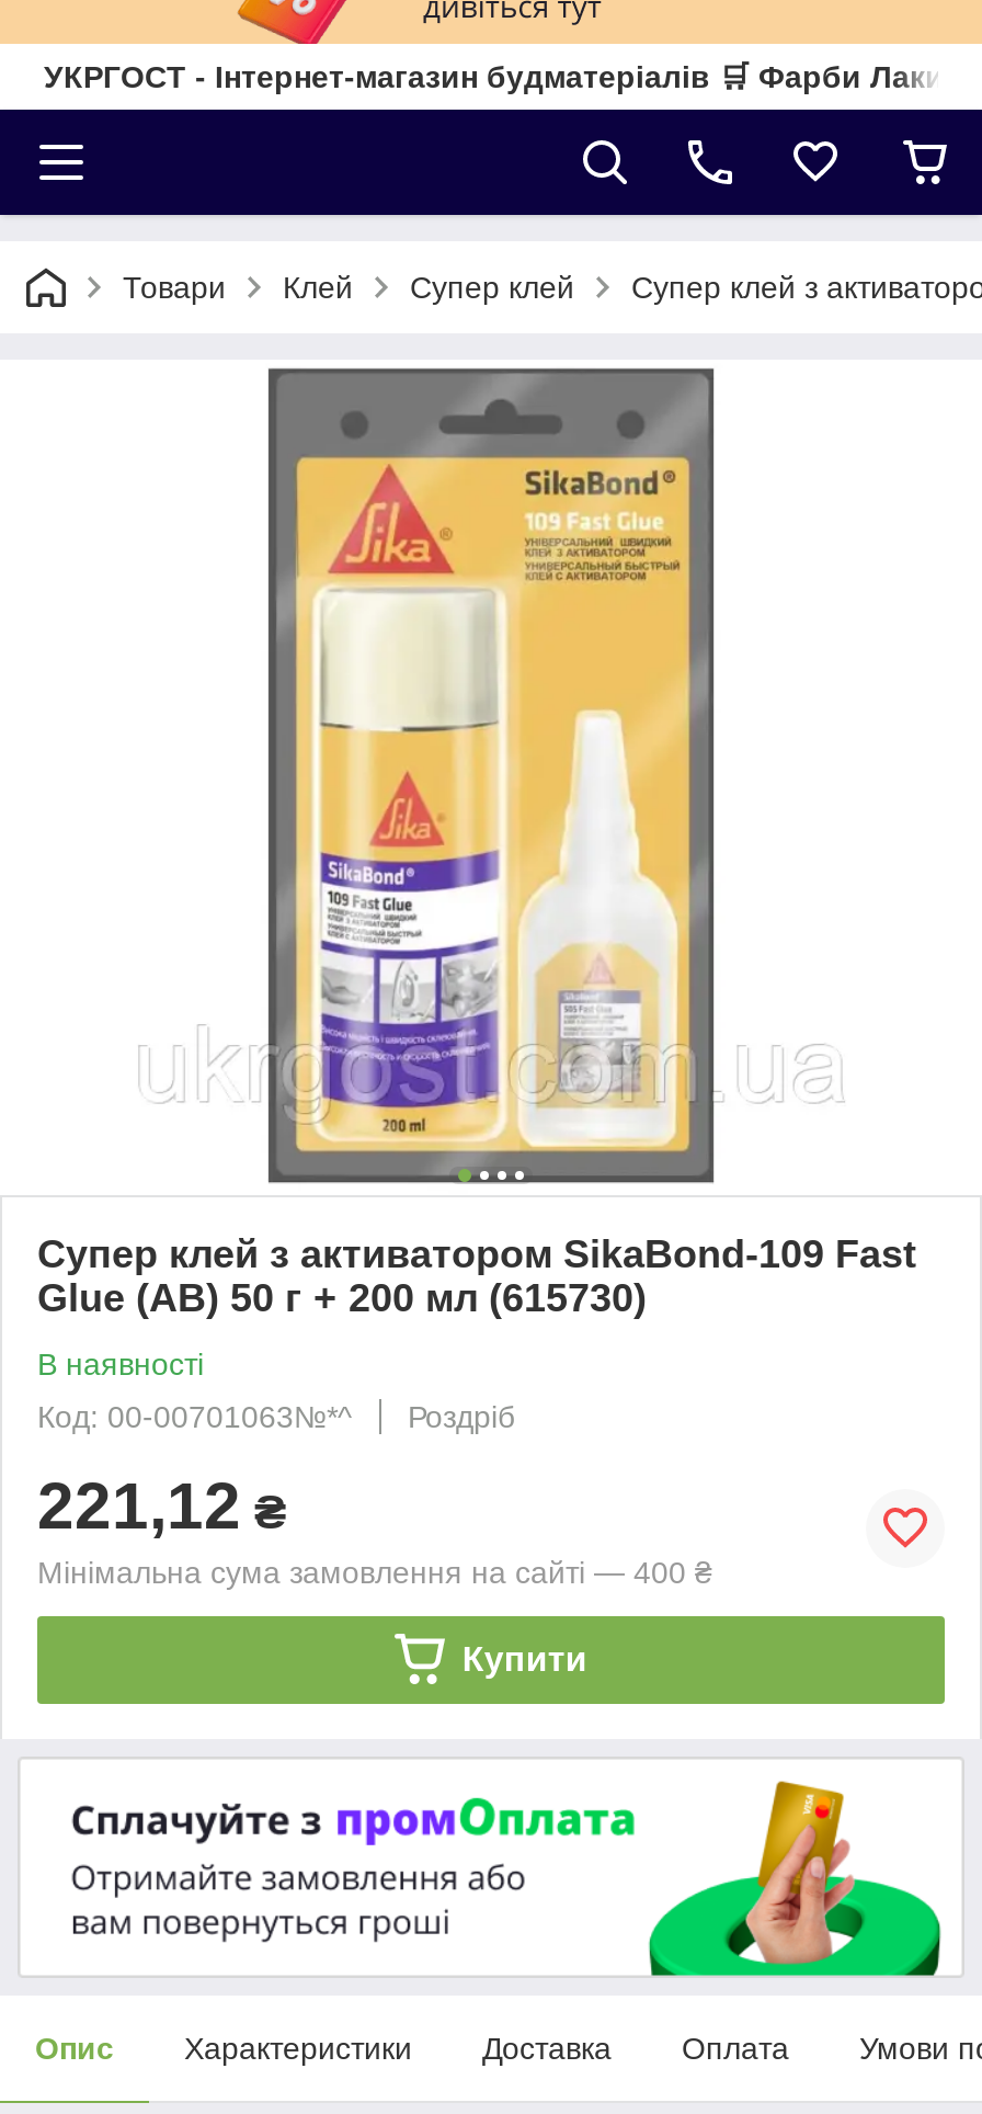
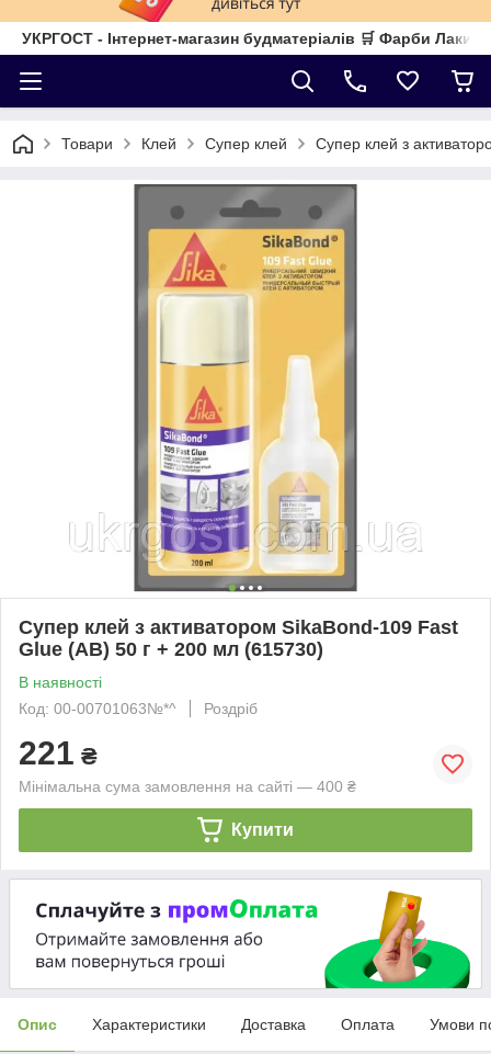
- 221,12 ₴
+ 221 ₴
